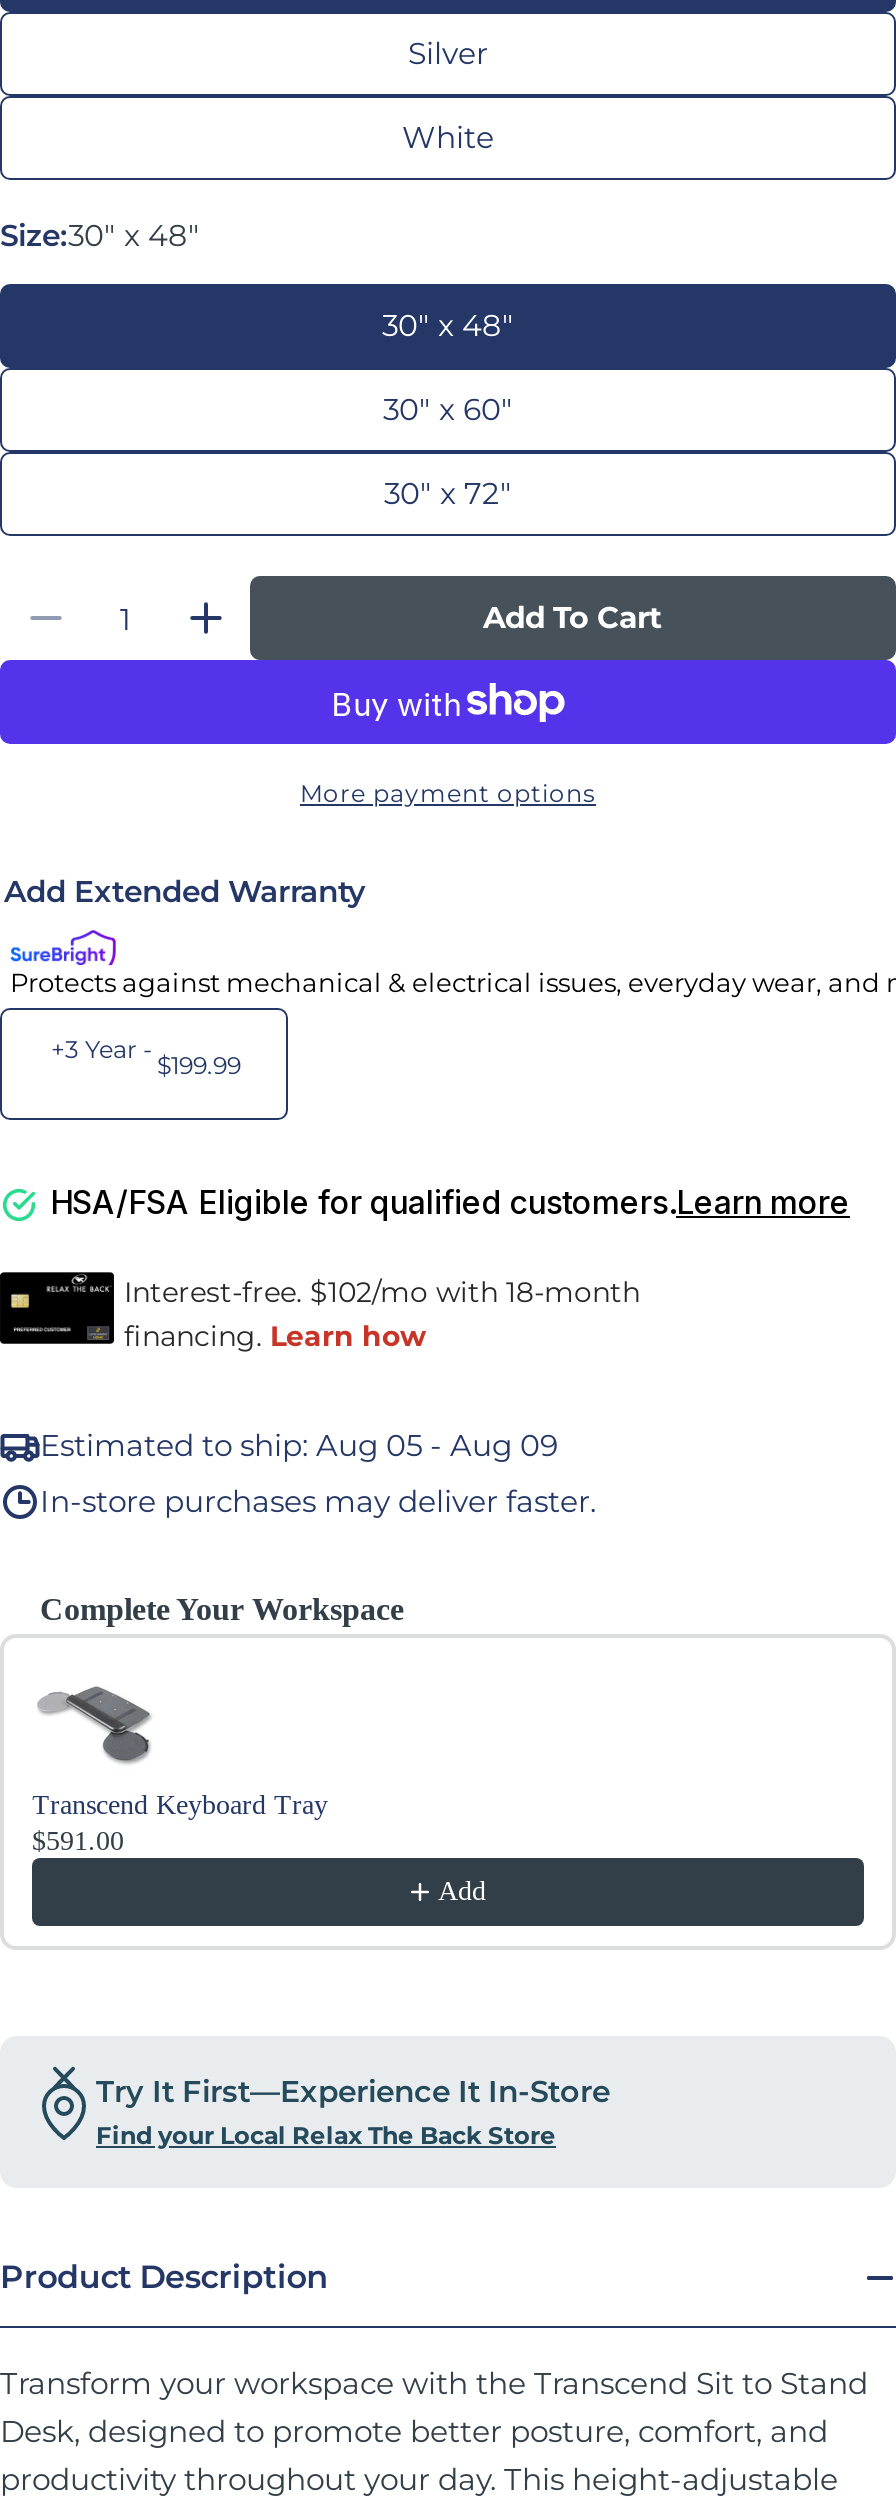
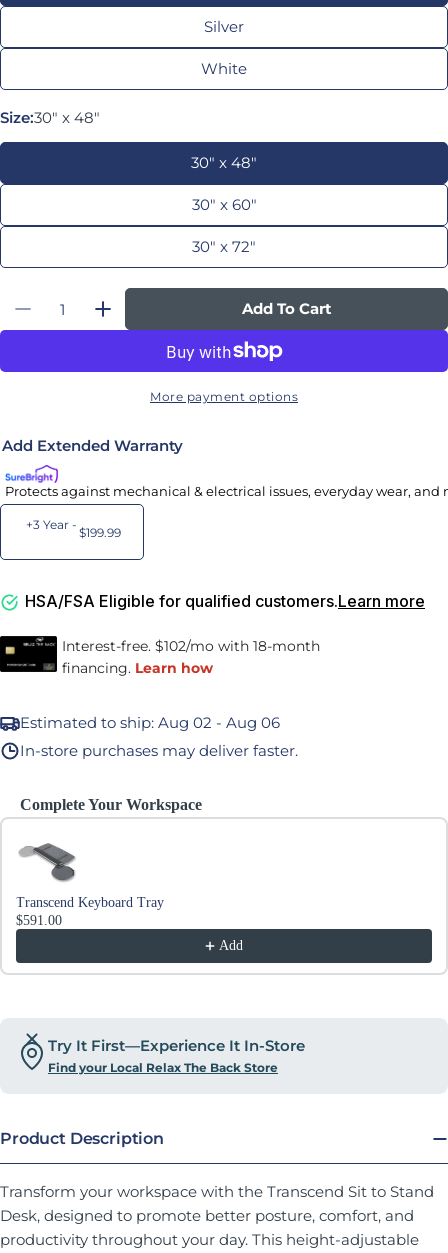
- Estimated to ship: Aug 05 - Aug 09
+ Estimated to ship: Aug 02 - Aug 06
